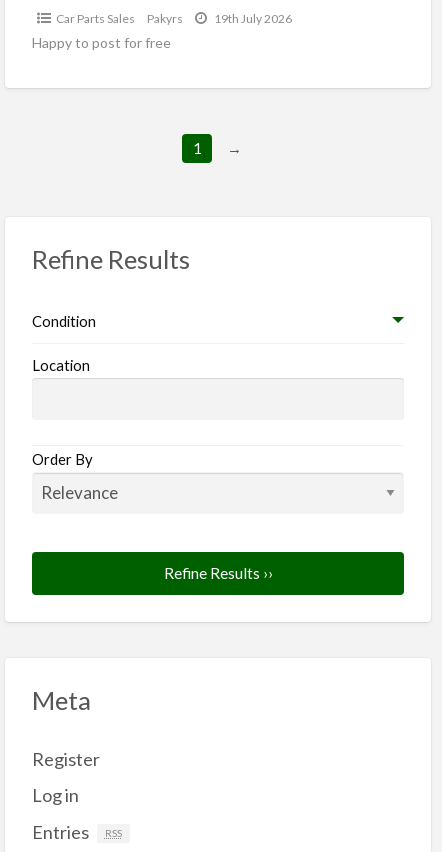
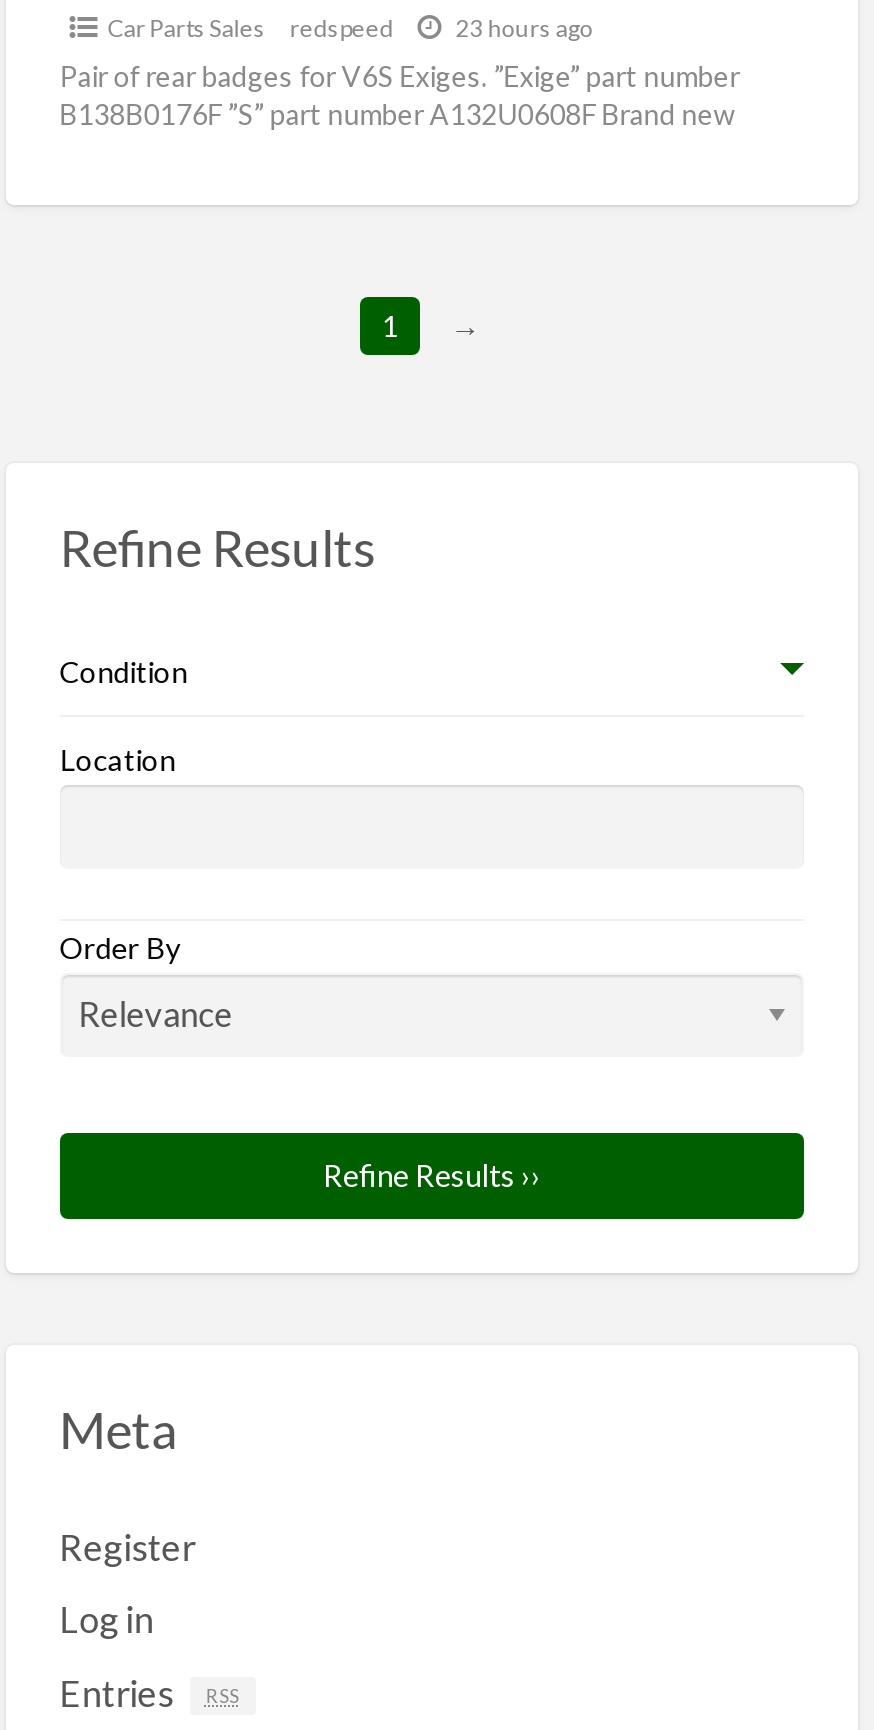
- Pakyrs
- 19th July 2026
+ redspeed
+ 23 hours ago

- Happy to post for free
+ Pair of rear badges for V6S Exiges. ”Exige” part number
+ B138B0176F ”S” part number A132U0608F Brand new
